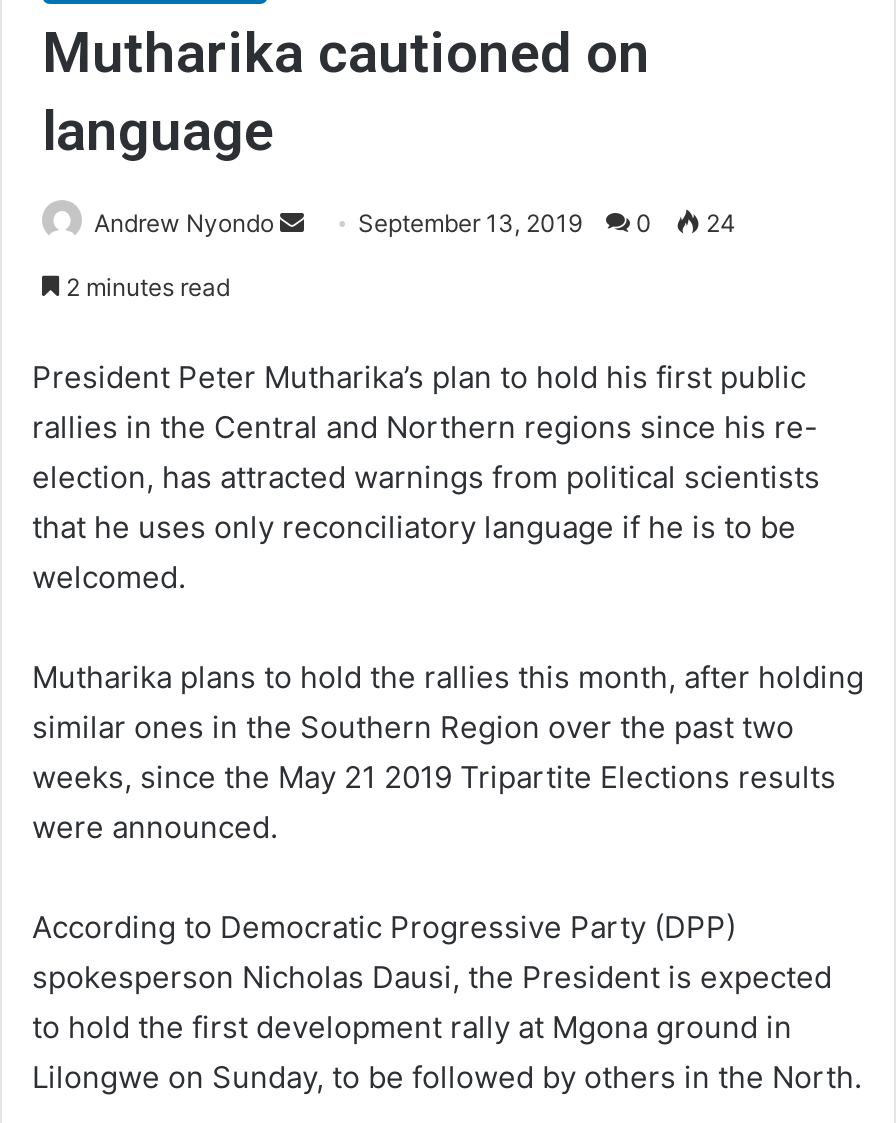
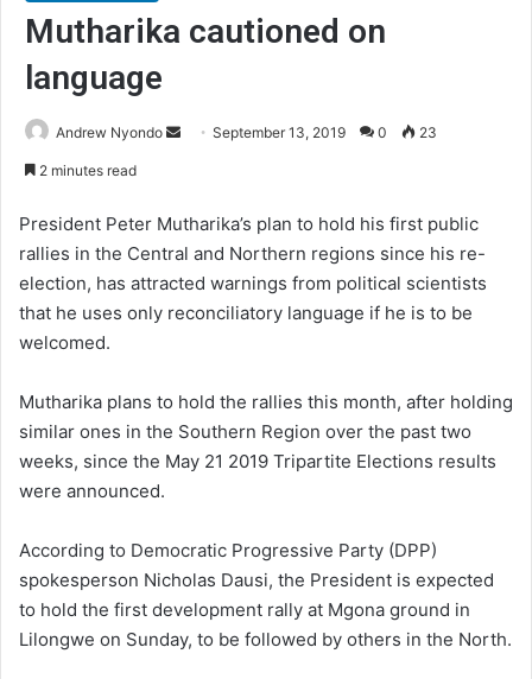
- 24
+ 23
